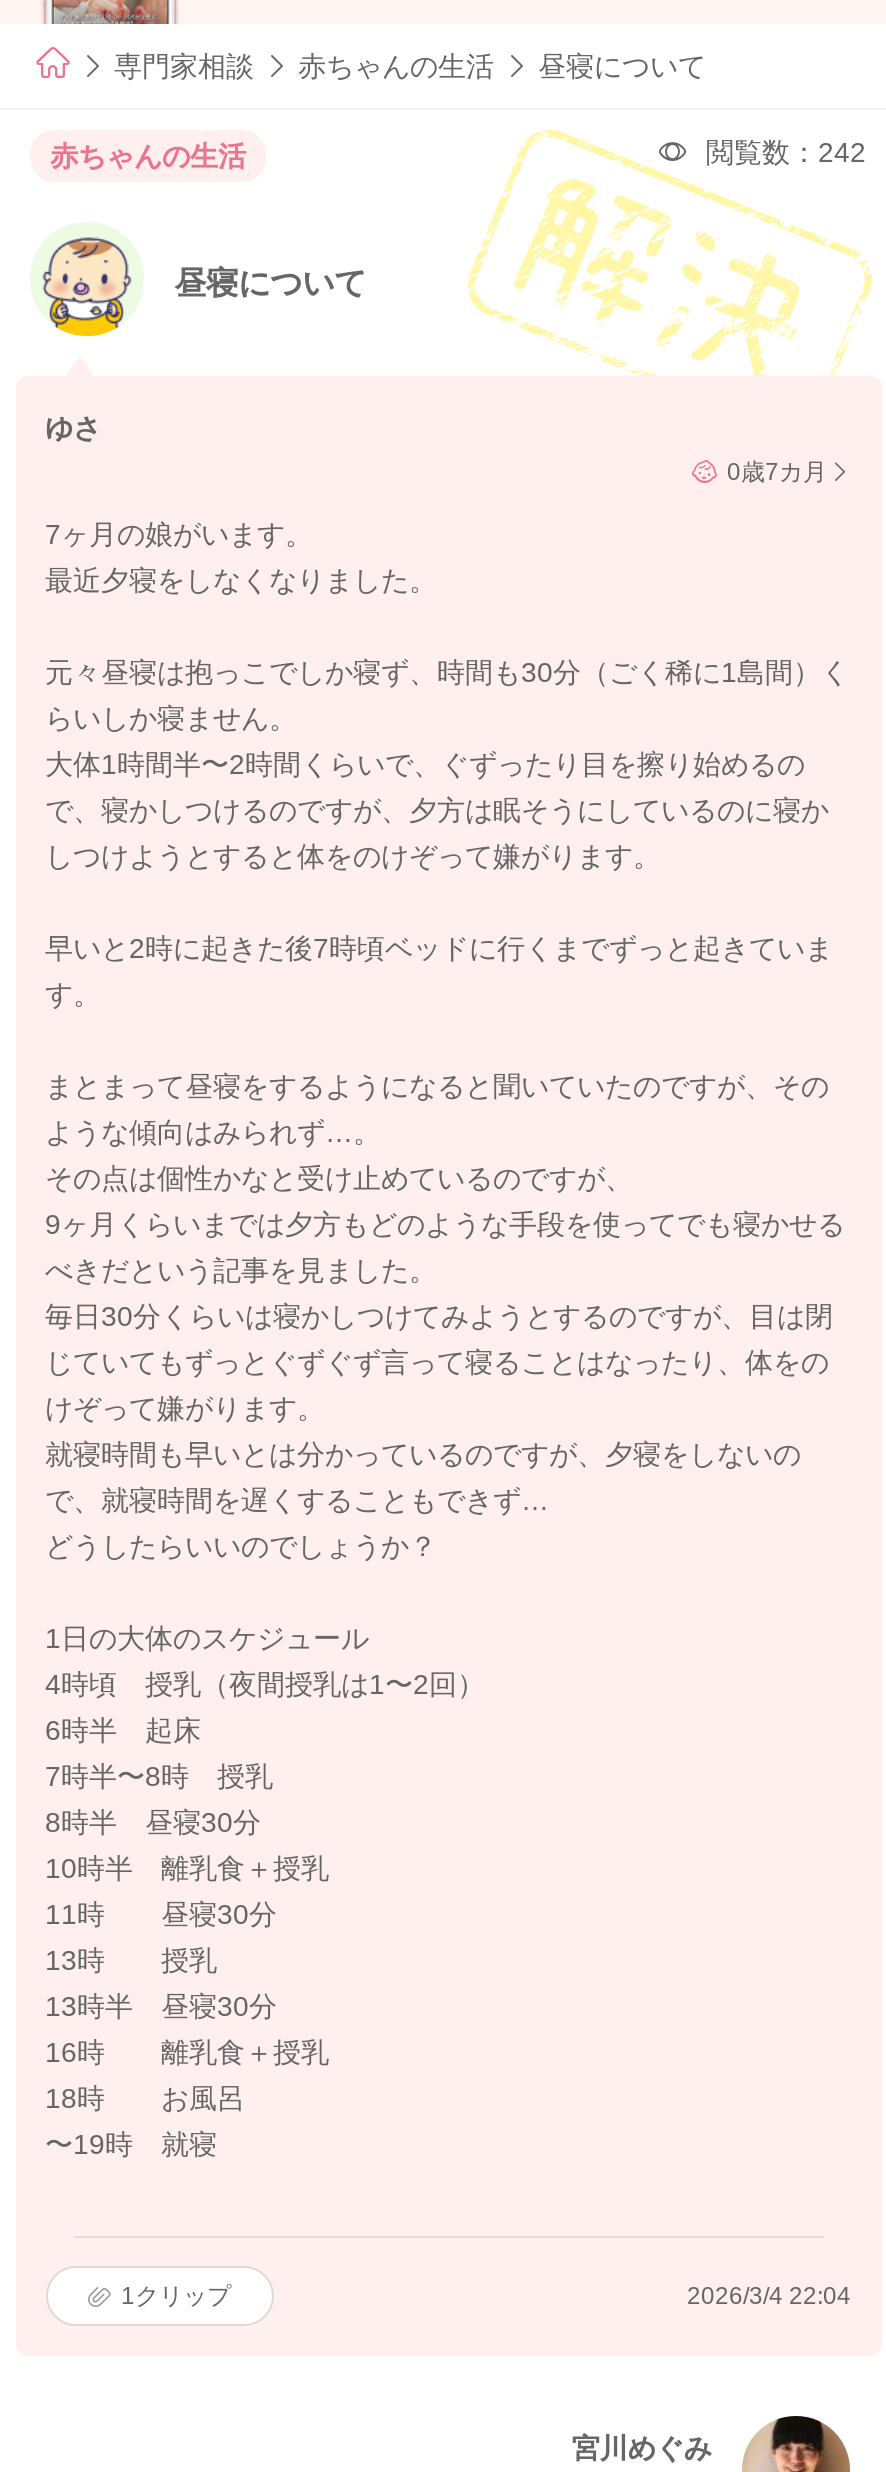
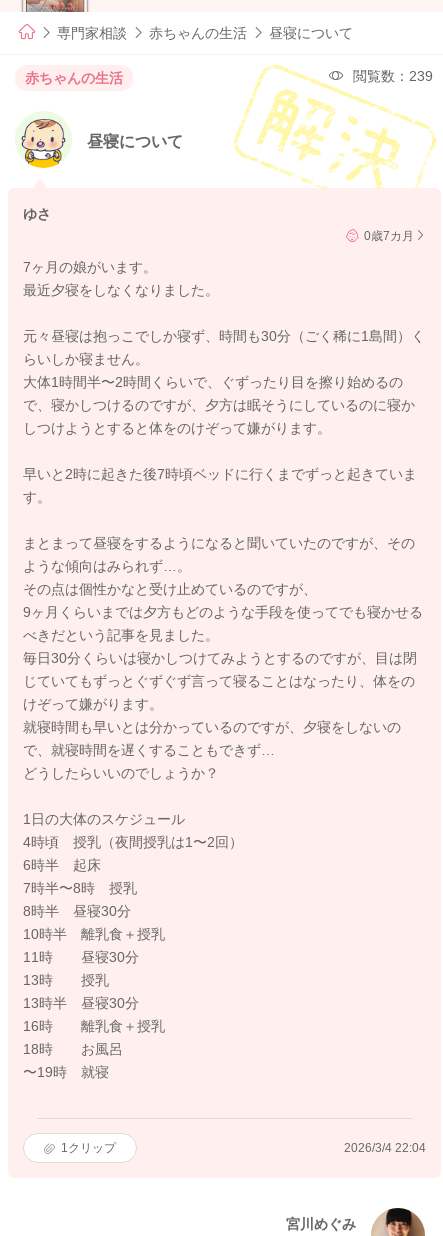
- 閲覧数：242
+ 閲覧数：239
